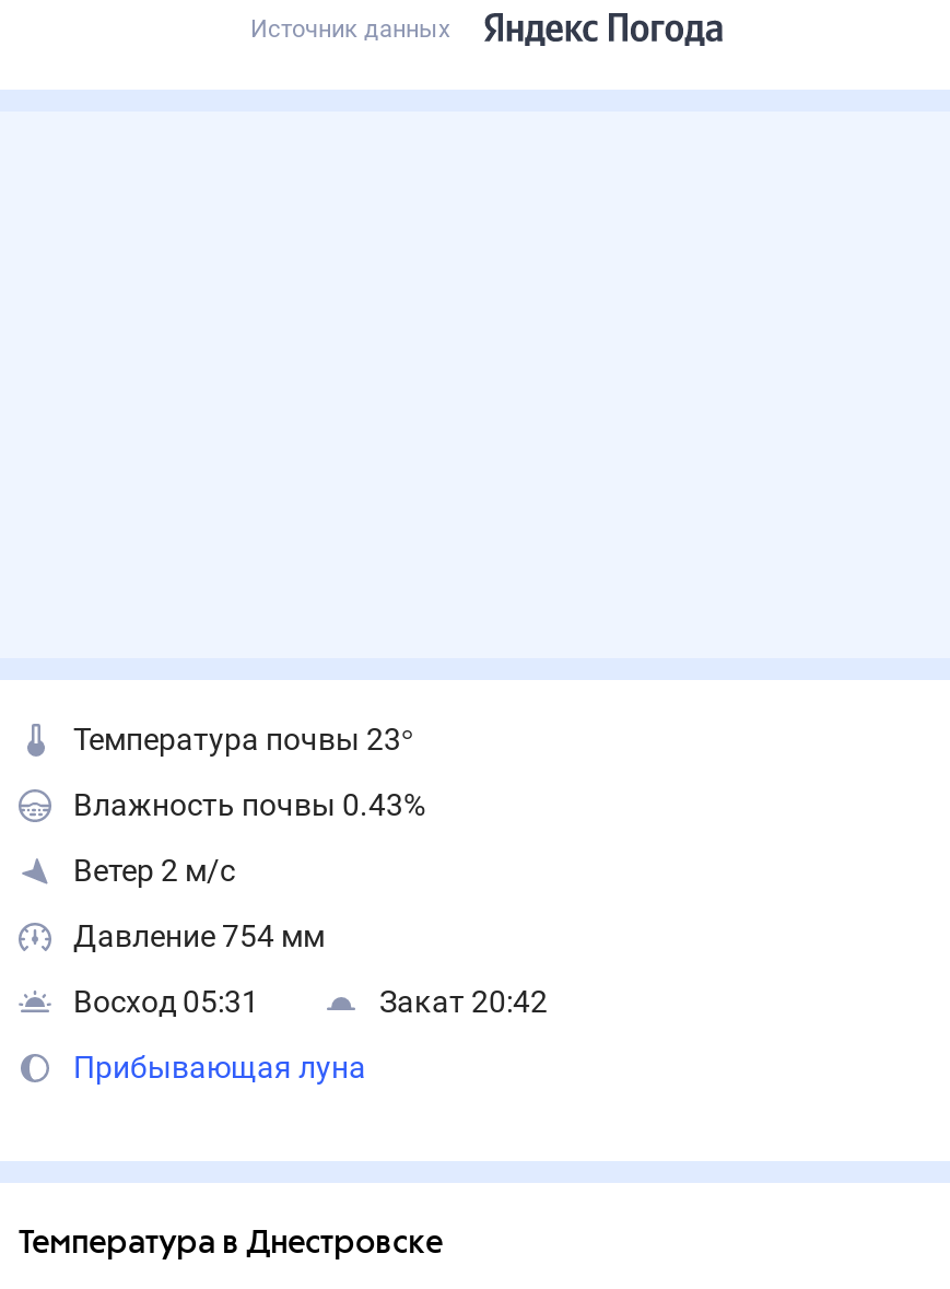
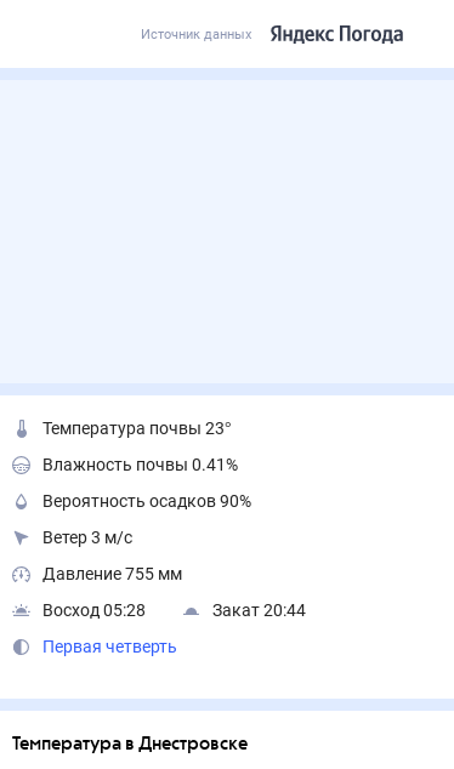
- Влажность почвы 0.43%
- Ветер 2 м/с
- Давление 754 мм
- Восход 05:31
- Закат 20:42
- Прибывающая луна
+ Влажность почвы 0.41%
+ Вероятность осадков 90%
+ Ветер 3 м/с
+ Давление 755 мм
+ Восход 05:28
+ Закат 20:44
+ Первая четверть
